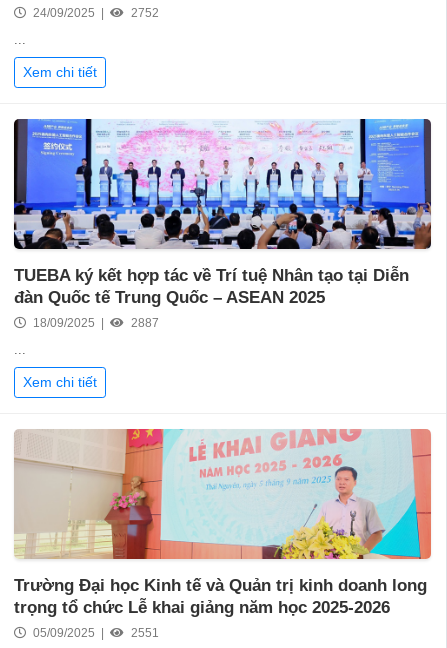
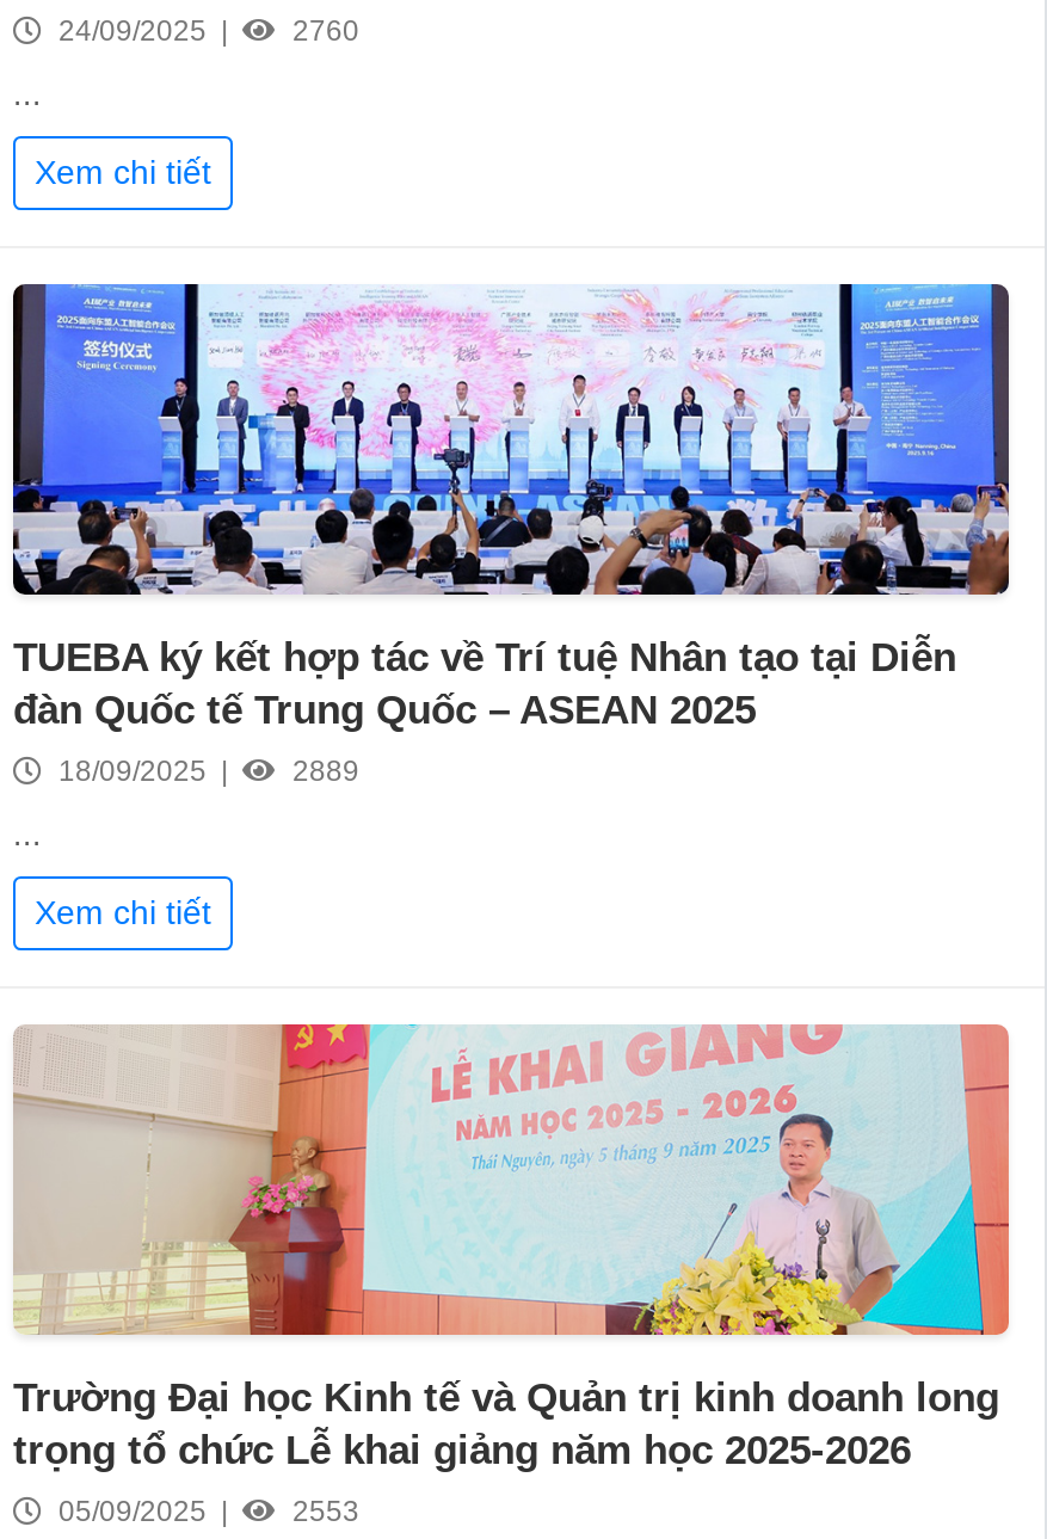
- 2752
+ 2760

- 2887
+ 2889

- 2551
+ 2553
